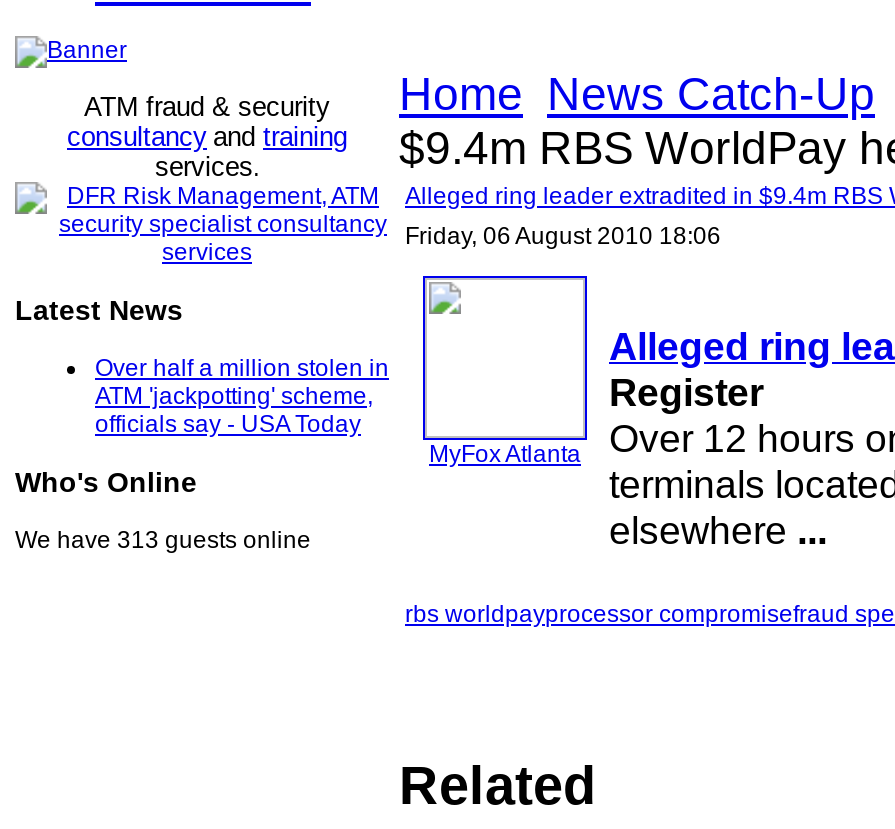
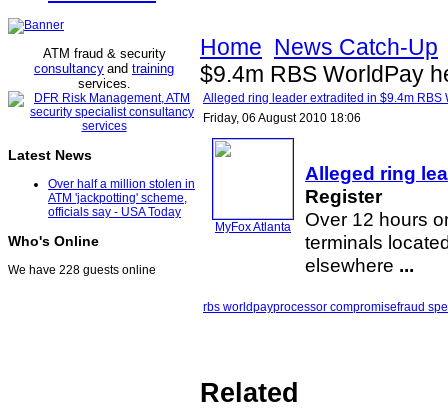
- We have 313 guests online
+ We have 228 guests online
